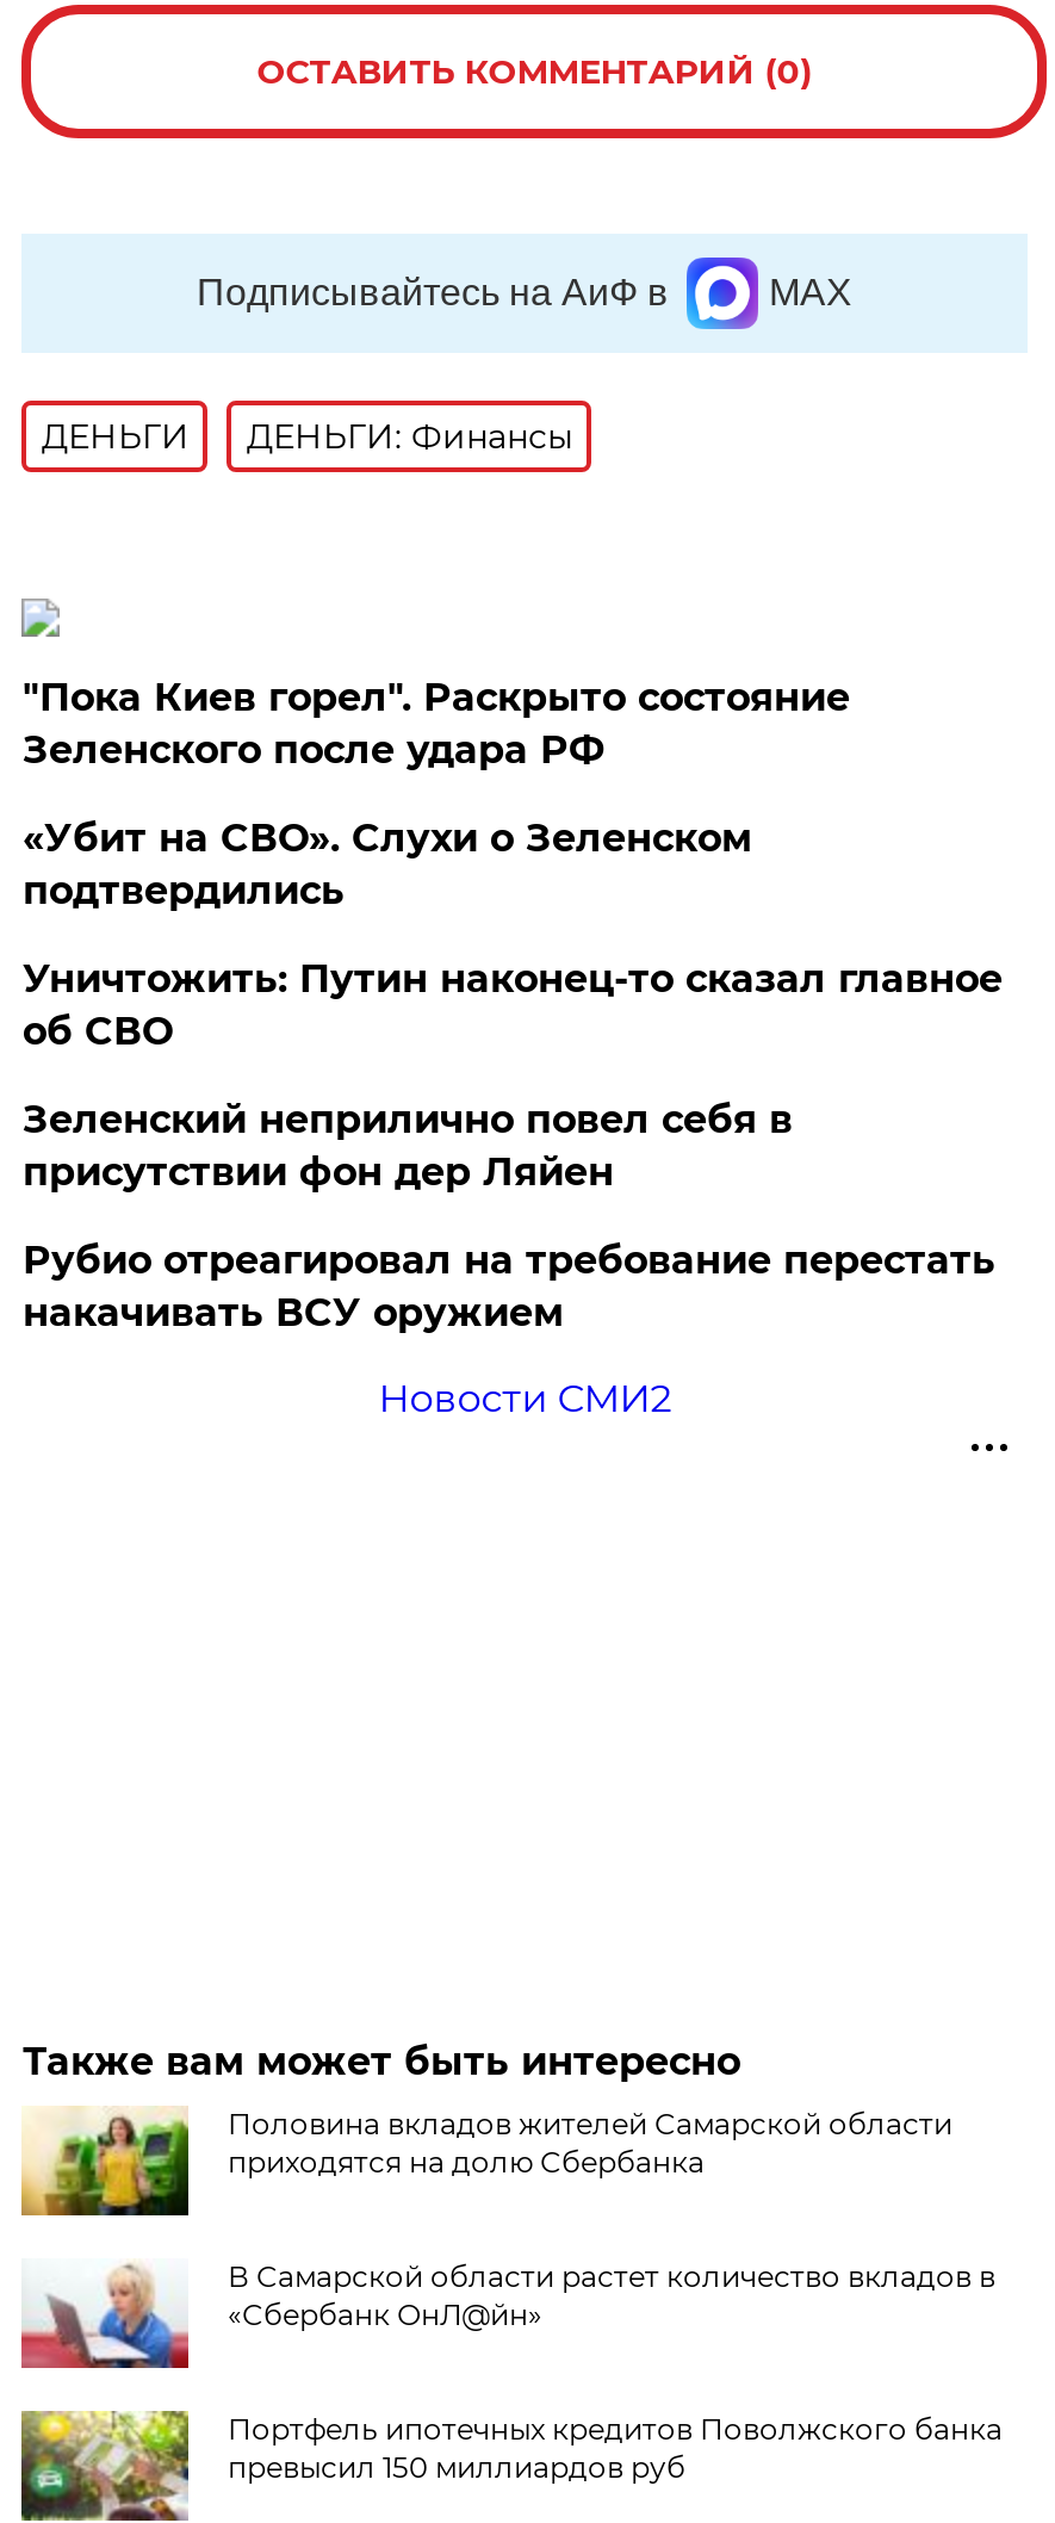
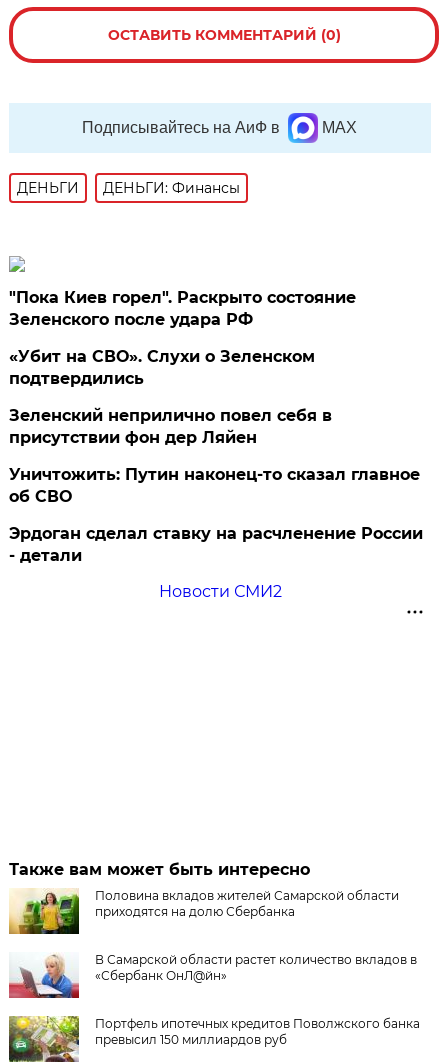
moved down: Уничтожить: Путин наконец-то сказал главное | об СВО

moved up: Зеленский неприлично повел cебя в | присутствии фон дер Ляйен

- Рубио отреагировал на требование перестать
- накачивать ВСУ оружием
+ Эрдоган сделал ставку на расчленение России
+ - детали
